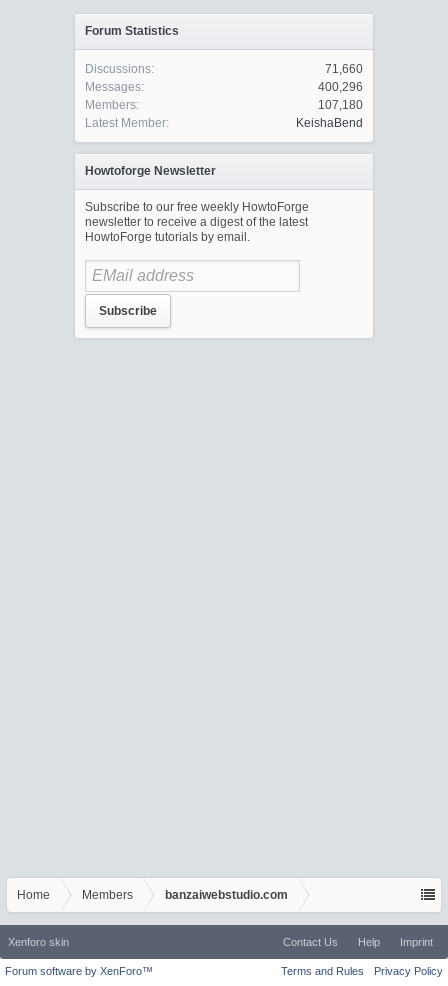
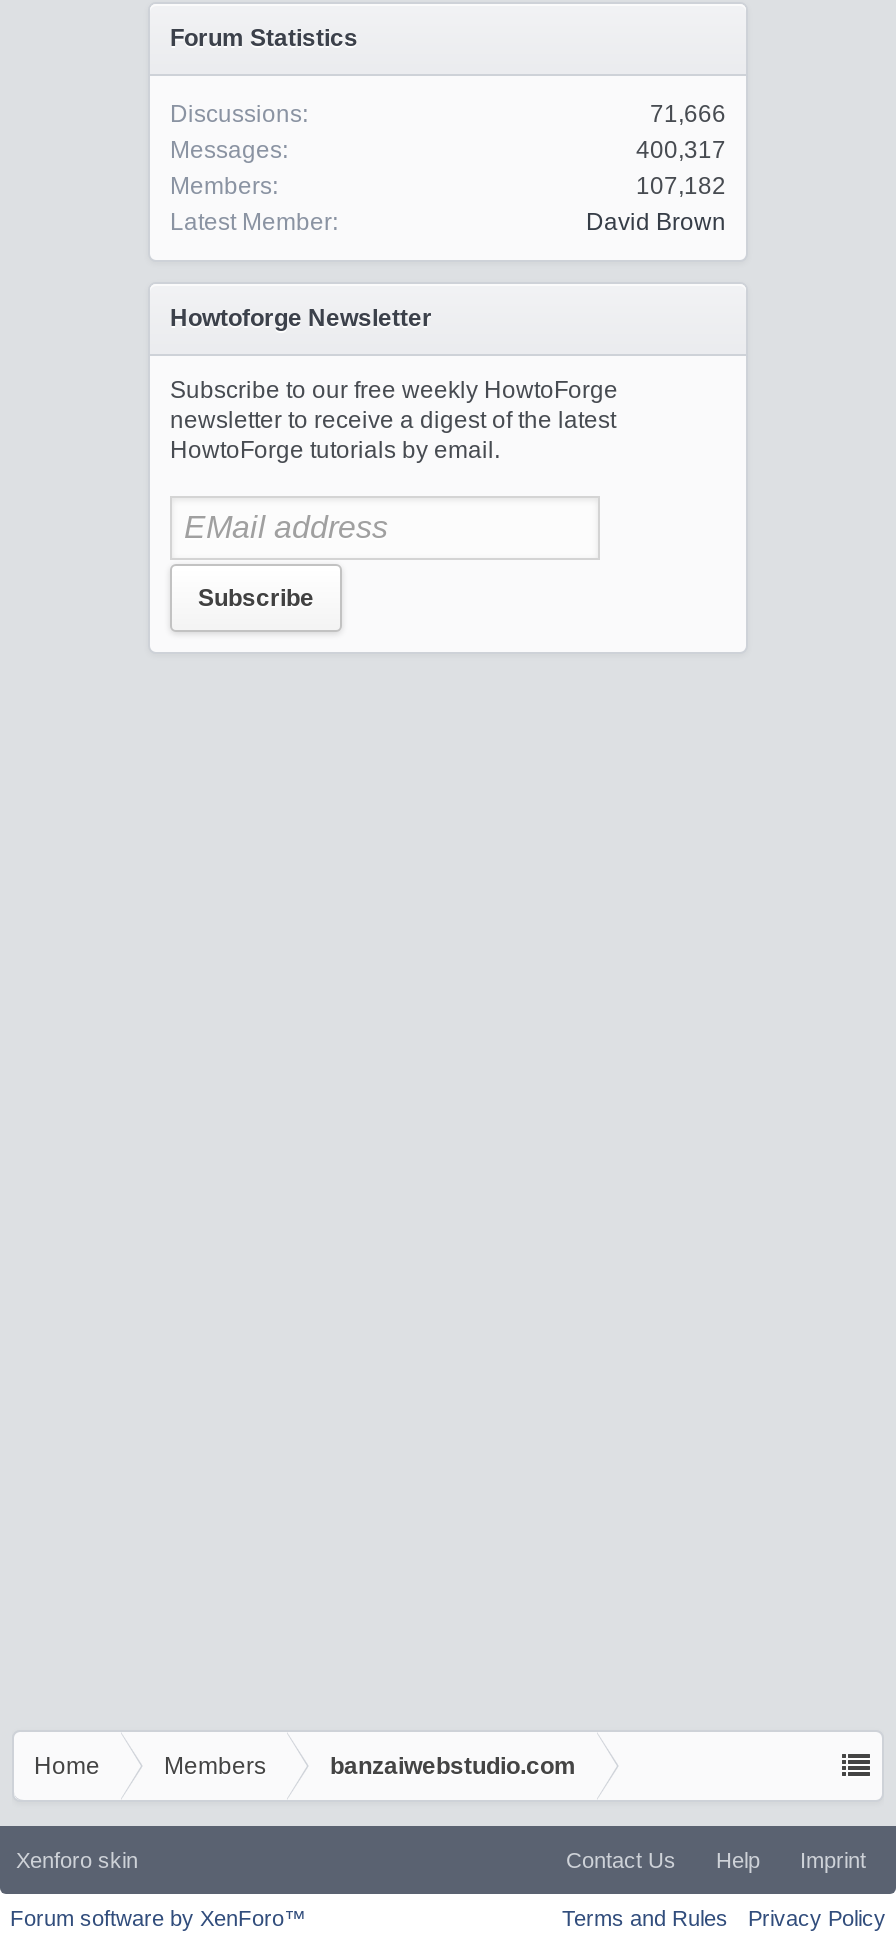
- 71,660
+ 71,666

- 400,296
+ 400,317

- 107,180
+ 107,182

- KeishaBend
+ David Brown
